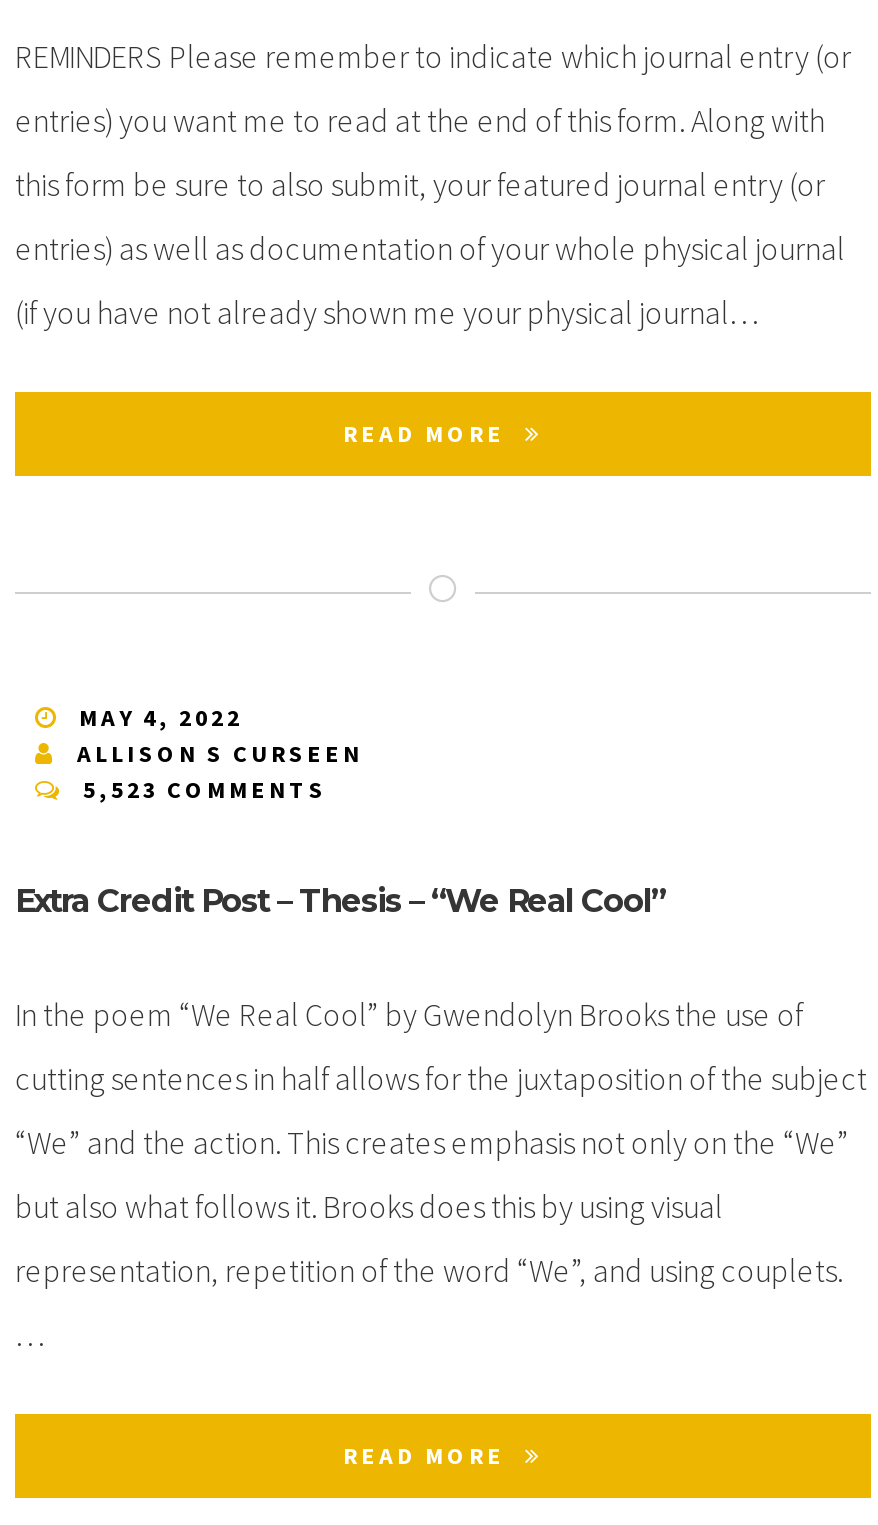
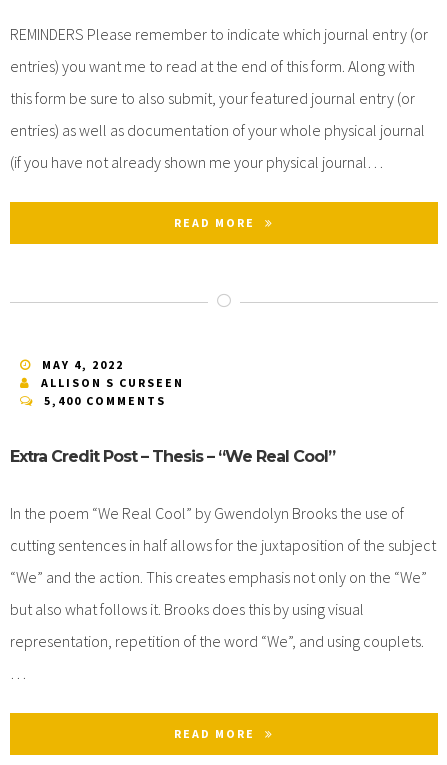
- 5,523 COMMENTS
+ 5,400 COMMENTS
